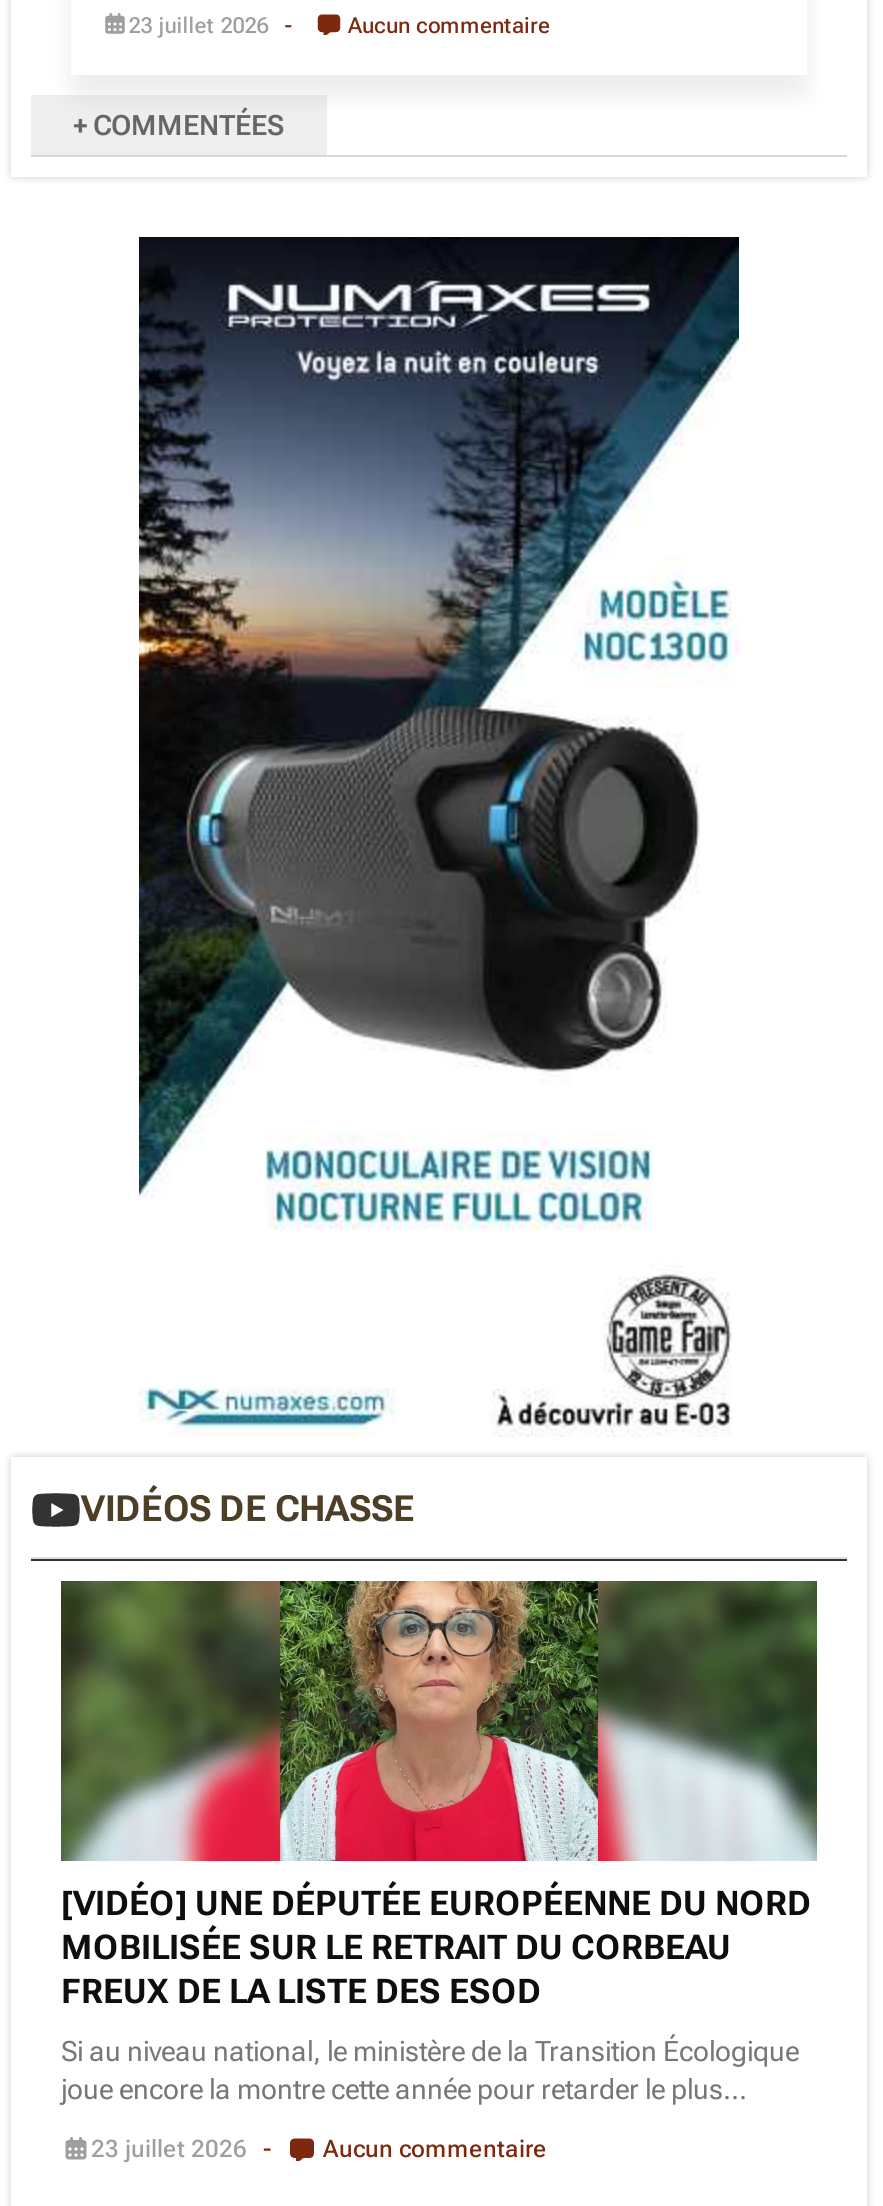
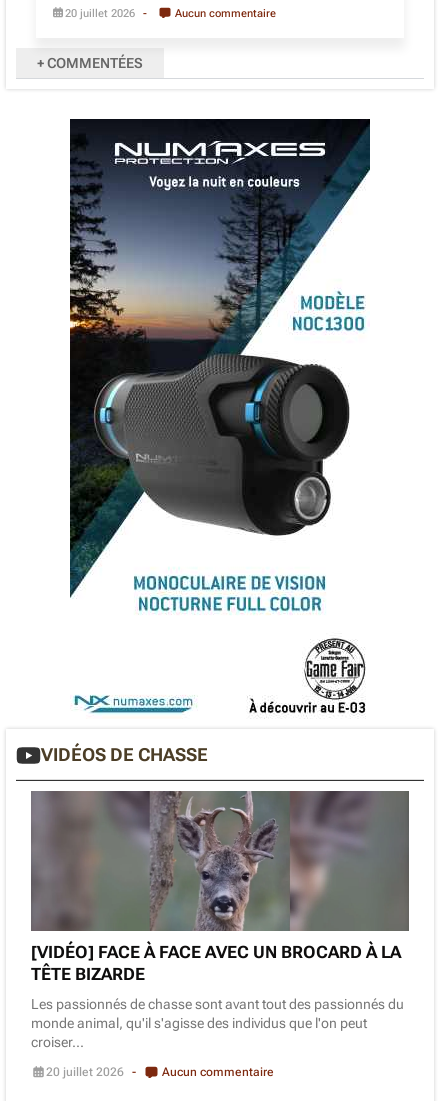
- 23 juillet 2026
+ 20 juillet 2026

- [image]
- [VIDÉO] UNE DÉPUTÉE EUROPÉENNE DU NORD
- MOBILISÉE SUR LE RETRAIT DU CORBEAU
- FREUX DE LA LISTE DES ESOD
+ [image]
+ [VIDÉO] FACE À FACE AVEC UN BROCARD À LA
+ TÊTE BIZARDE

- Si au niveau national, le ministère de la Transition Écologique
- joue encore la montre cette année pour retarder le plus...
+ Les passionnés de chasse sont avant tout des passionnés du
+ monde animal, qu'il s'agisse des individus que l'on peut
+ croiser...

- 23 juillet 2026
+ 20 juillet 2026
